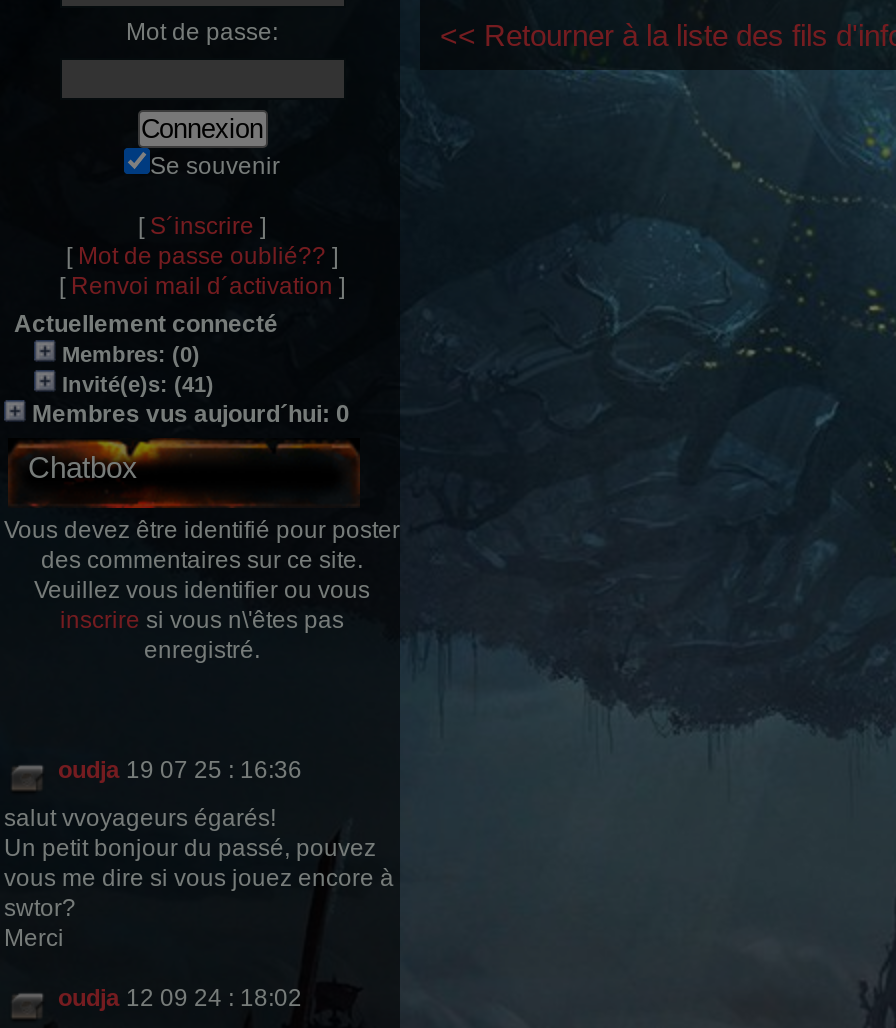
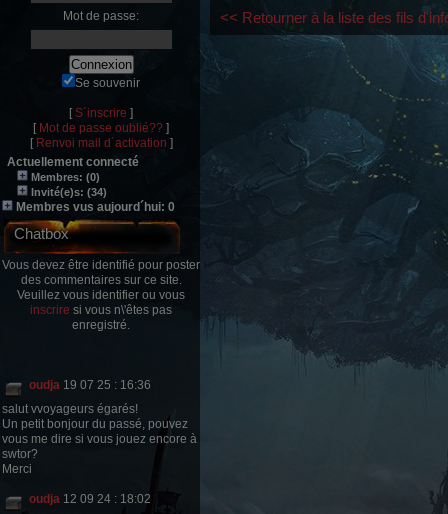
- Invité(e)s: (41)
+ Invité(e)s: (34)
